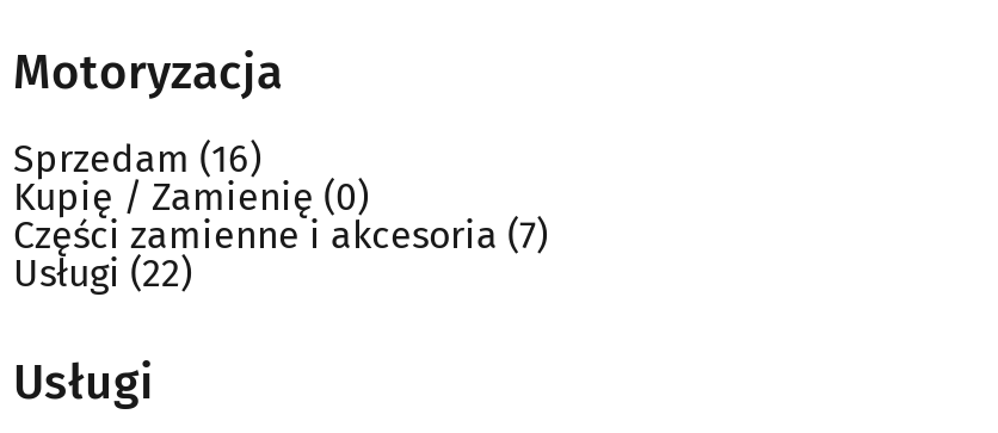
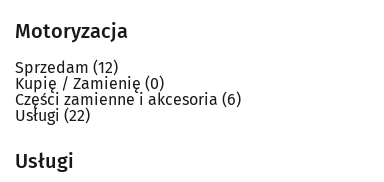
- Sprzedam (16)
+ Sprzedam (12)

- Części zamienne i akcesoria (7)
+ Części zamienne i akcesoria (6)
